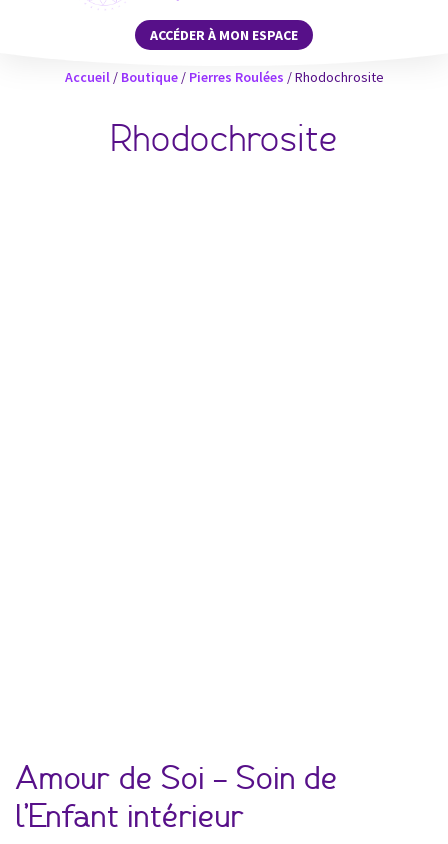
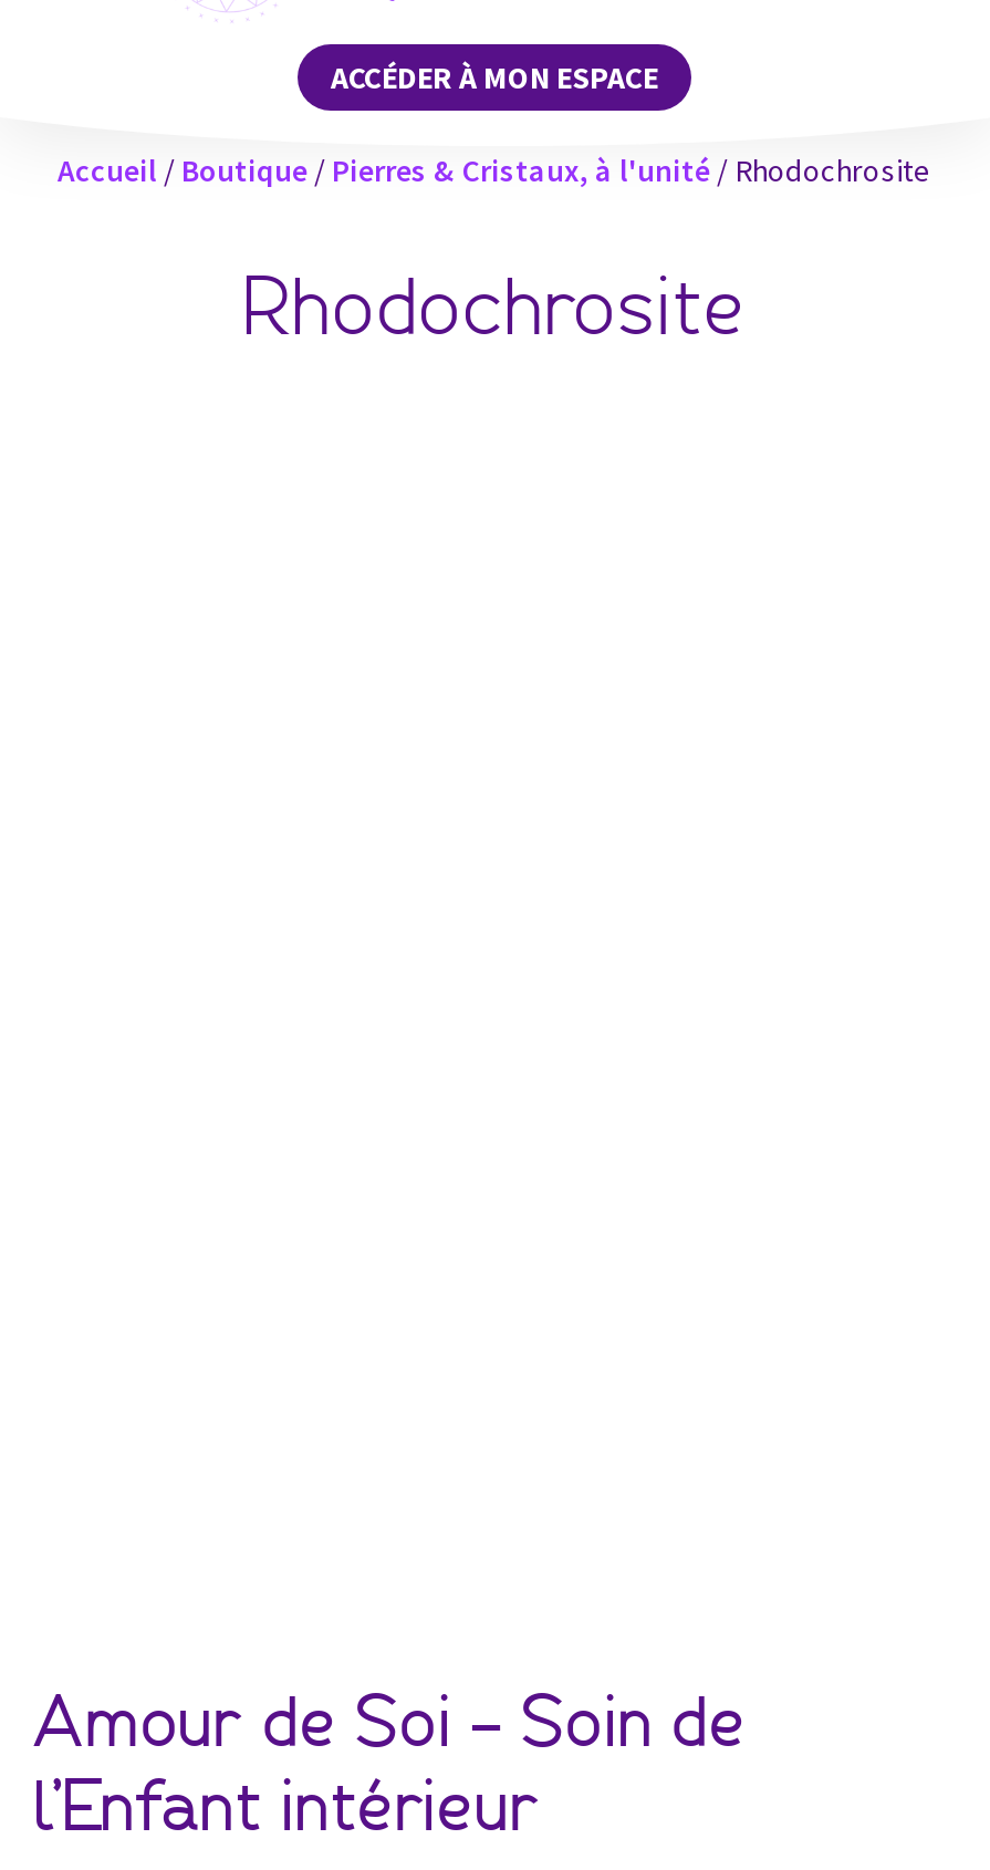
- Accueil / Boutique / Pierres Roulées / Rhodochrosite
+ Accueil / Boutique / Pierres & Cristaux, à l'unité / Rhodochrosite
